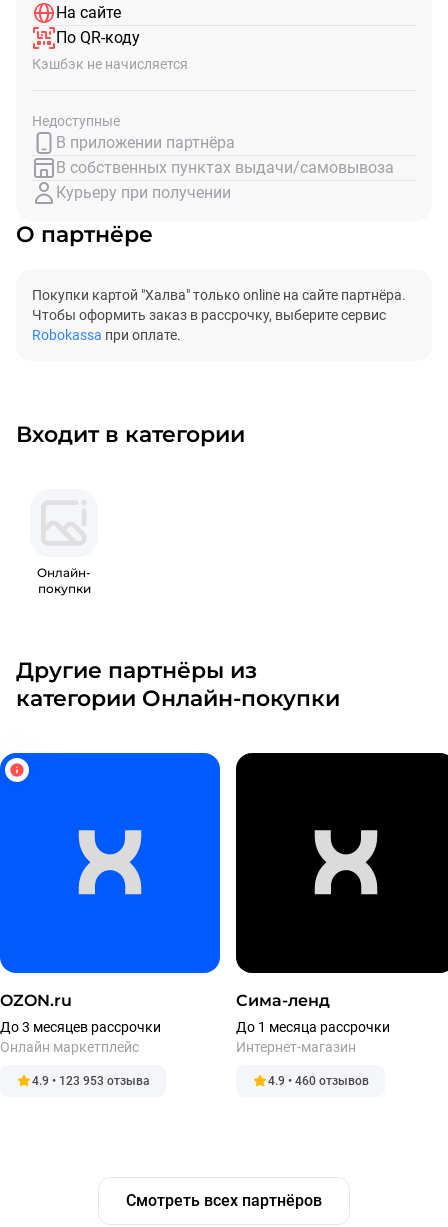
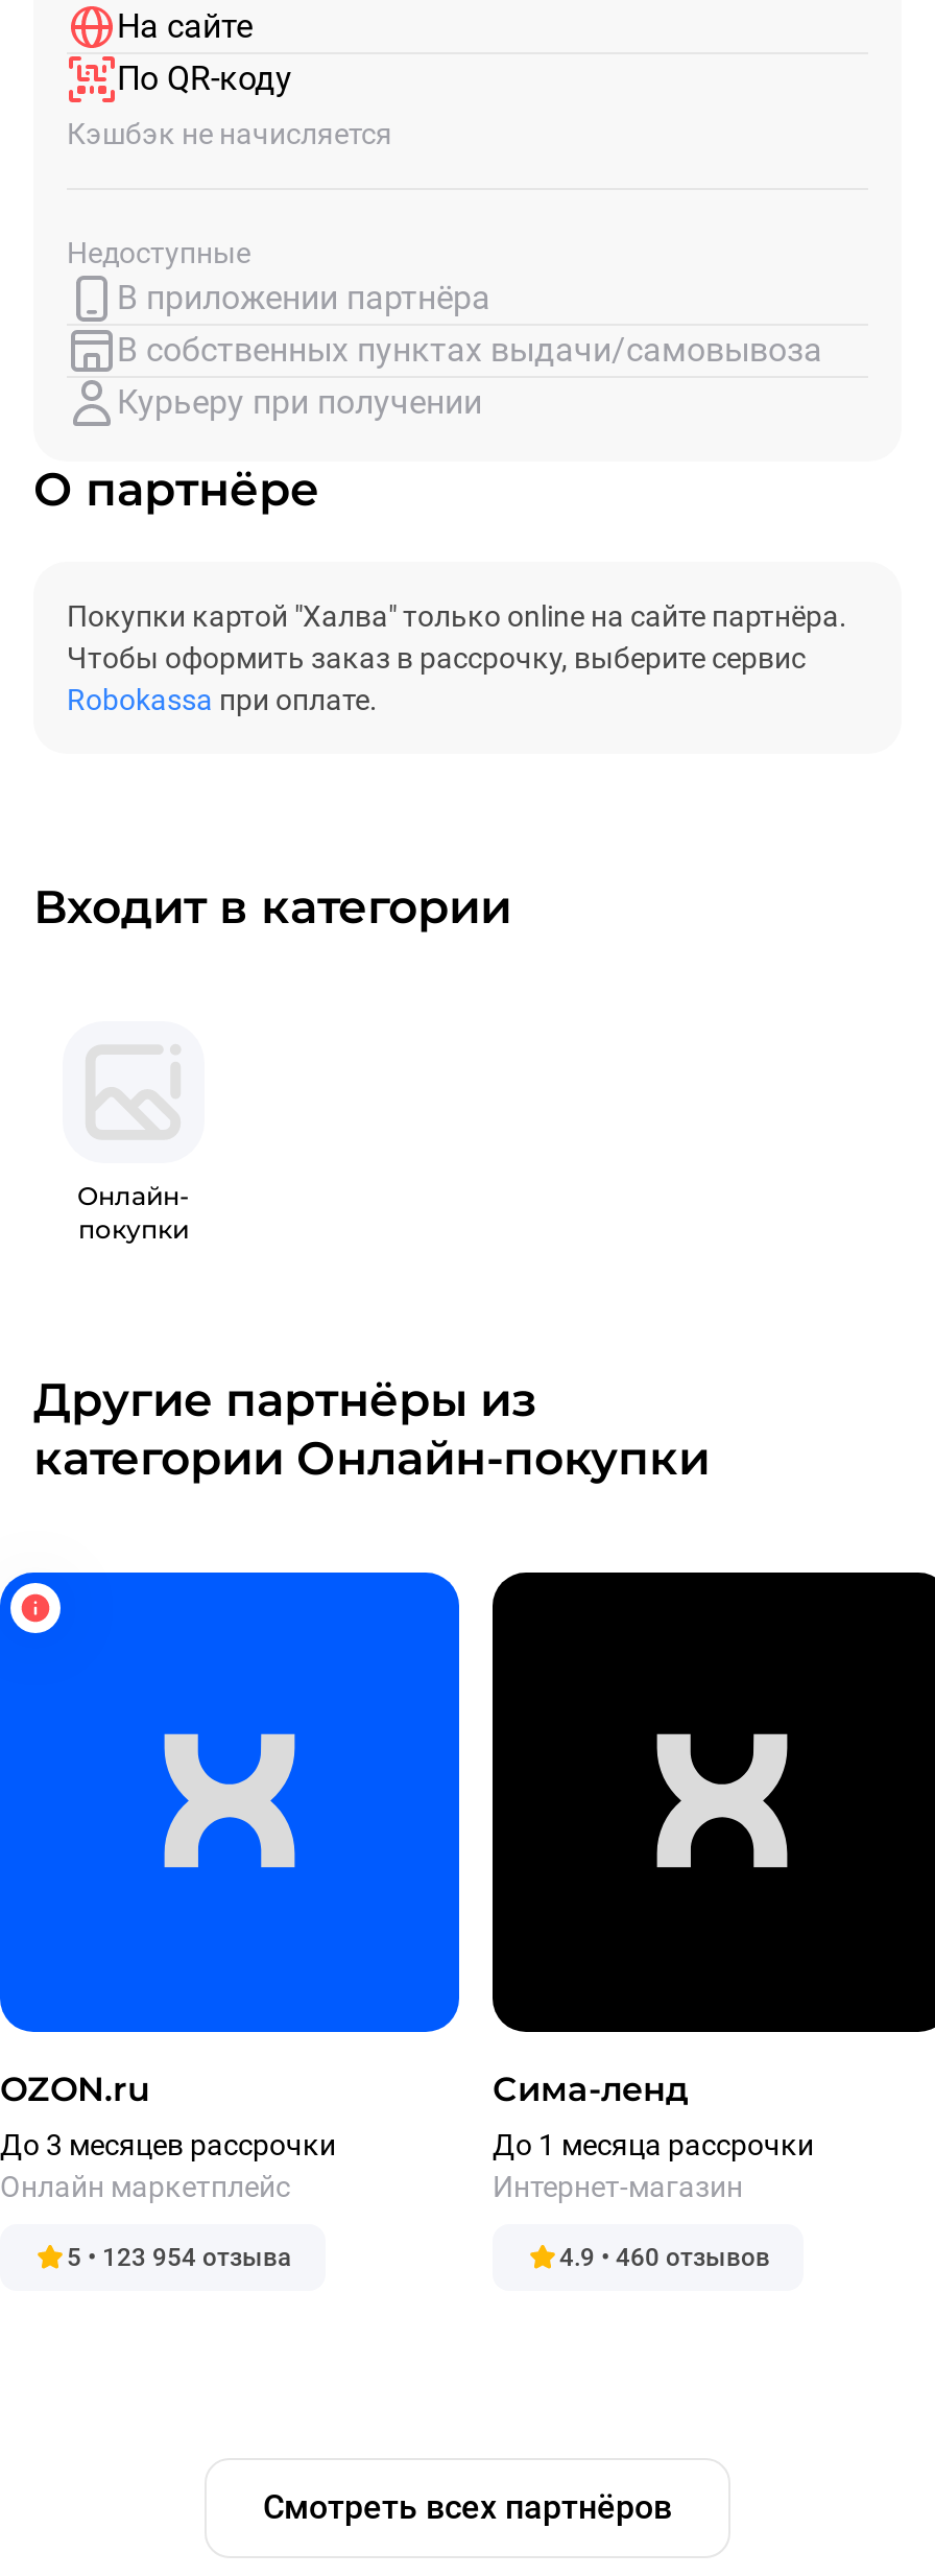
- 4.9 • 123 953 отзыва
+ 5 • 123 954 отзыва
